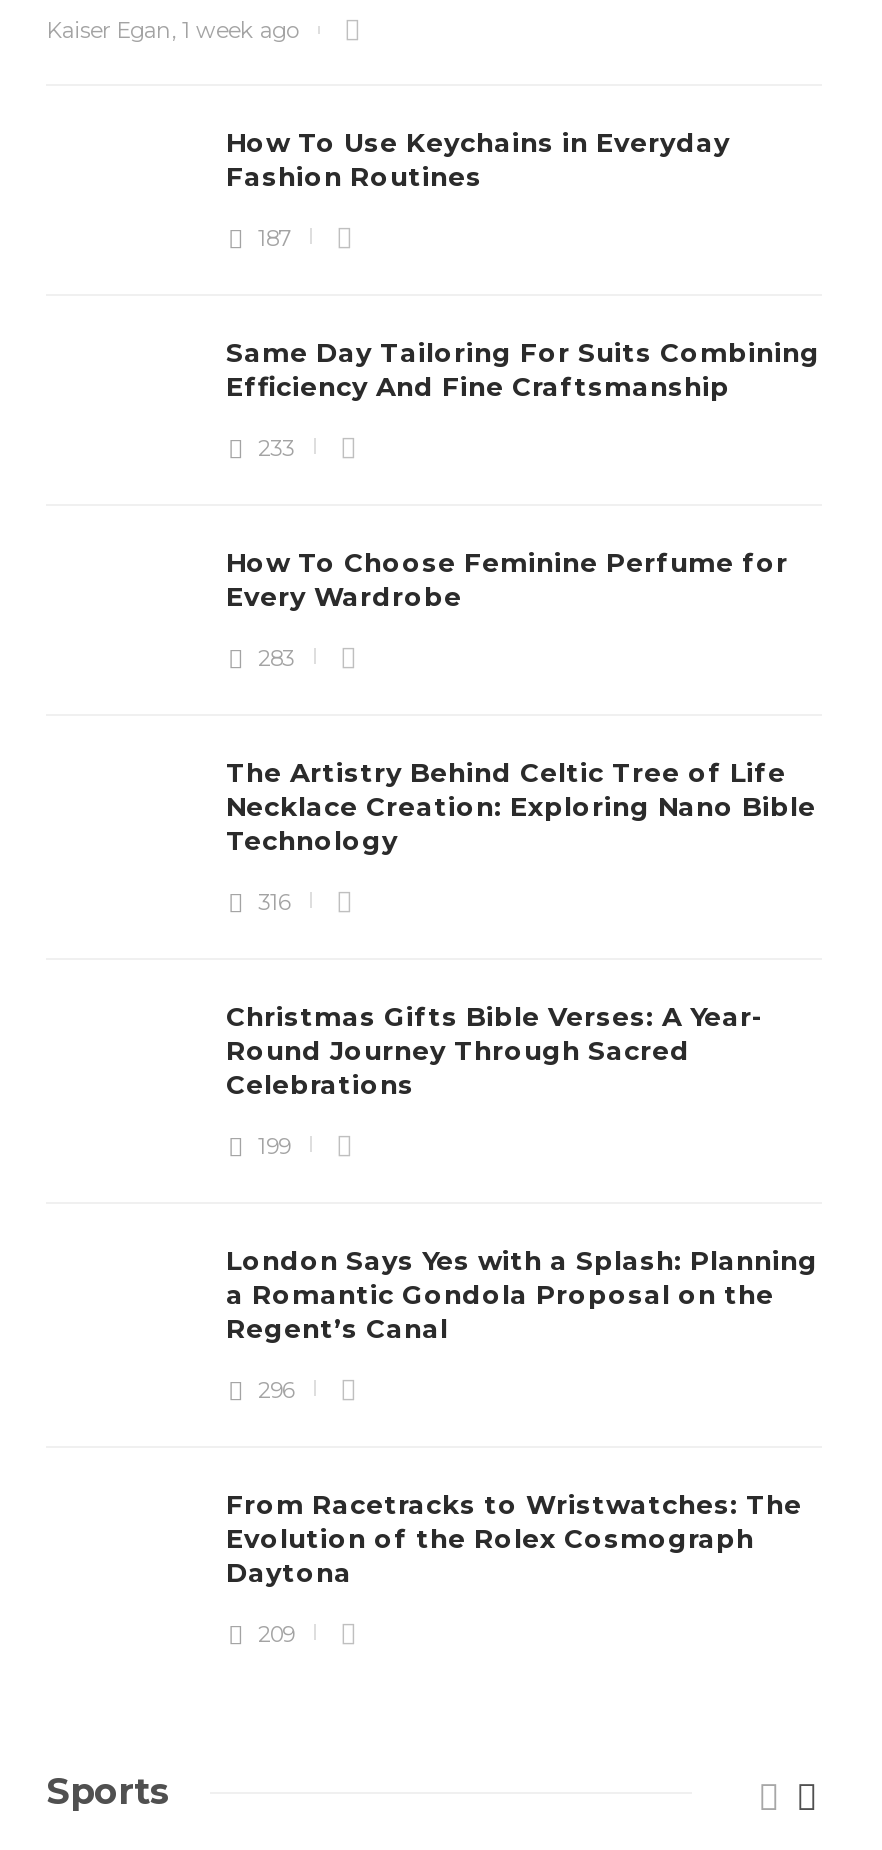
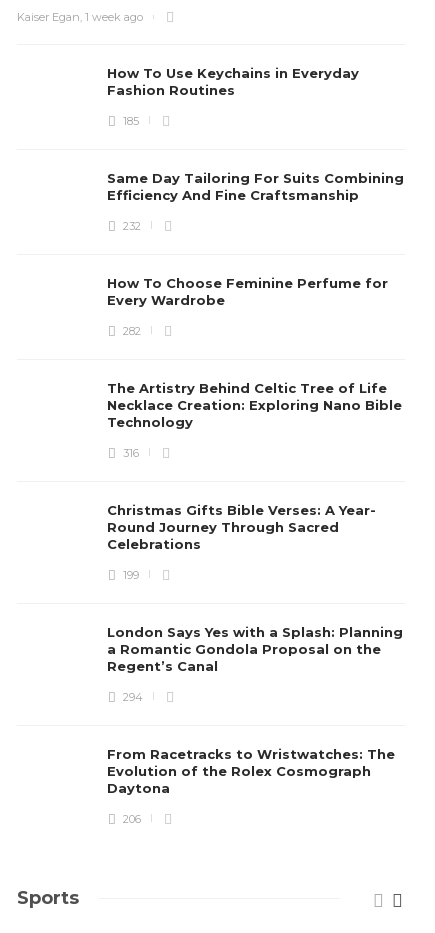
- 187
+ 185

- 233
+ 232

- 283
+ 282

- 296
+ 294

- 209
+ 206
